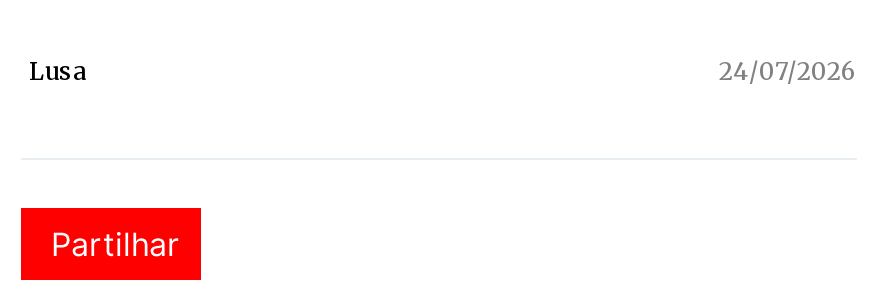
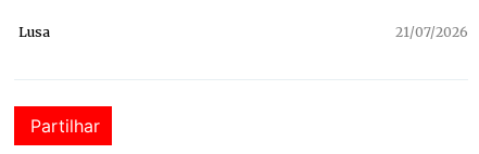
- 24/07/2026
+ 21/07/2026
